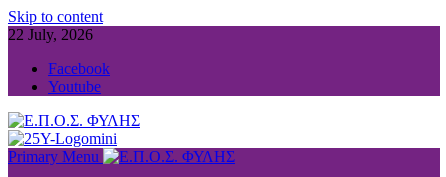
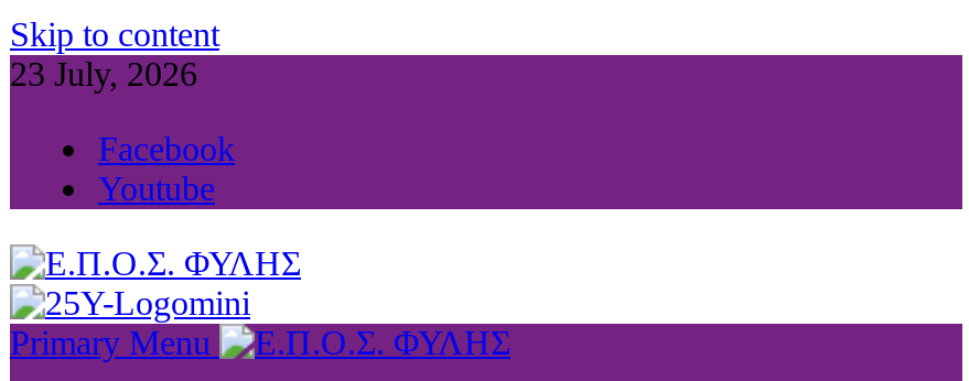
- 22 July, 2026
+ 23 July, 2026
